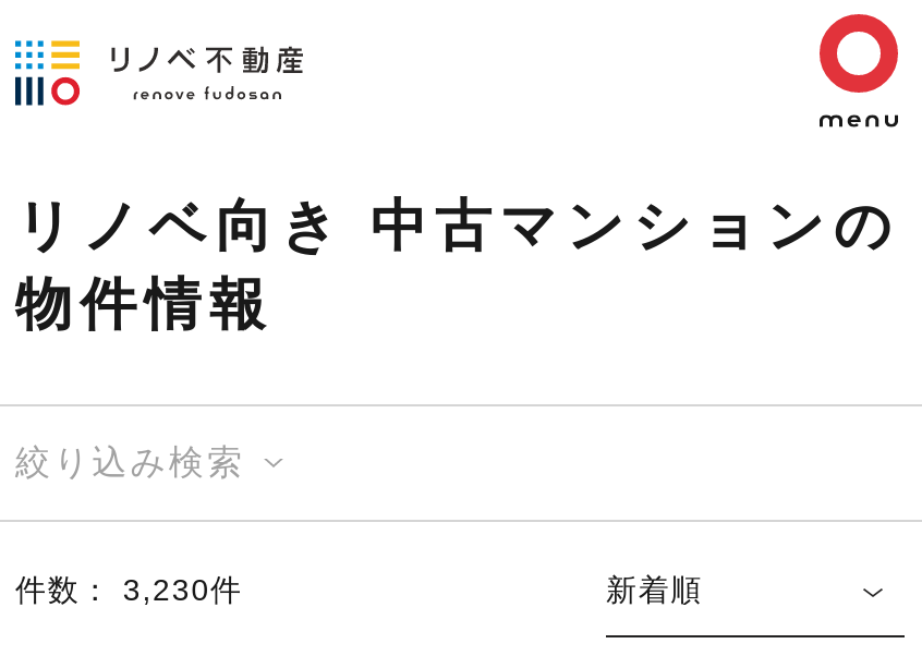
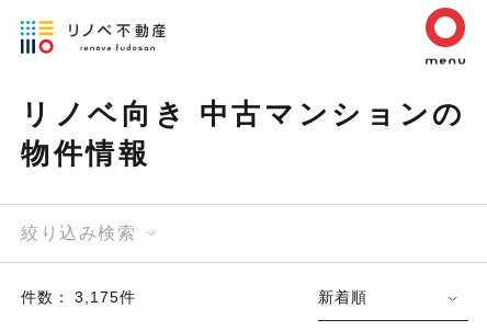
- 件数： 3,230件
+ 件数： 3,175件
